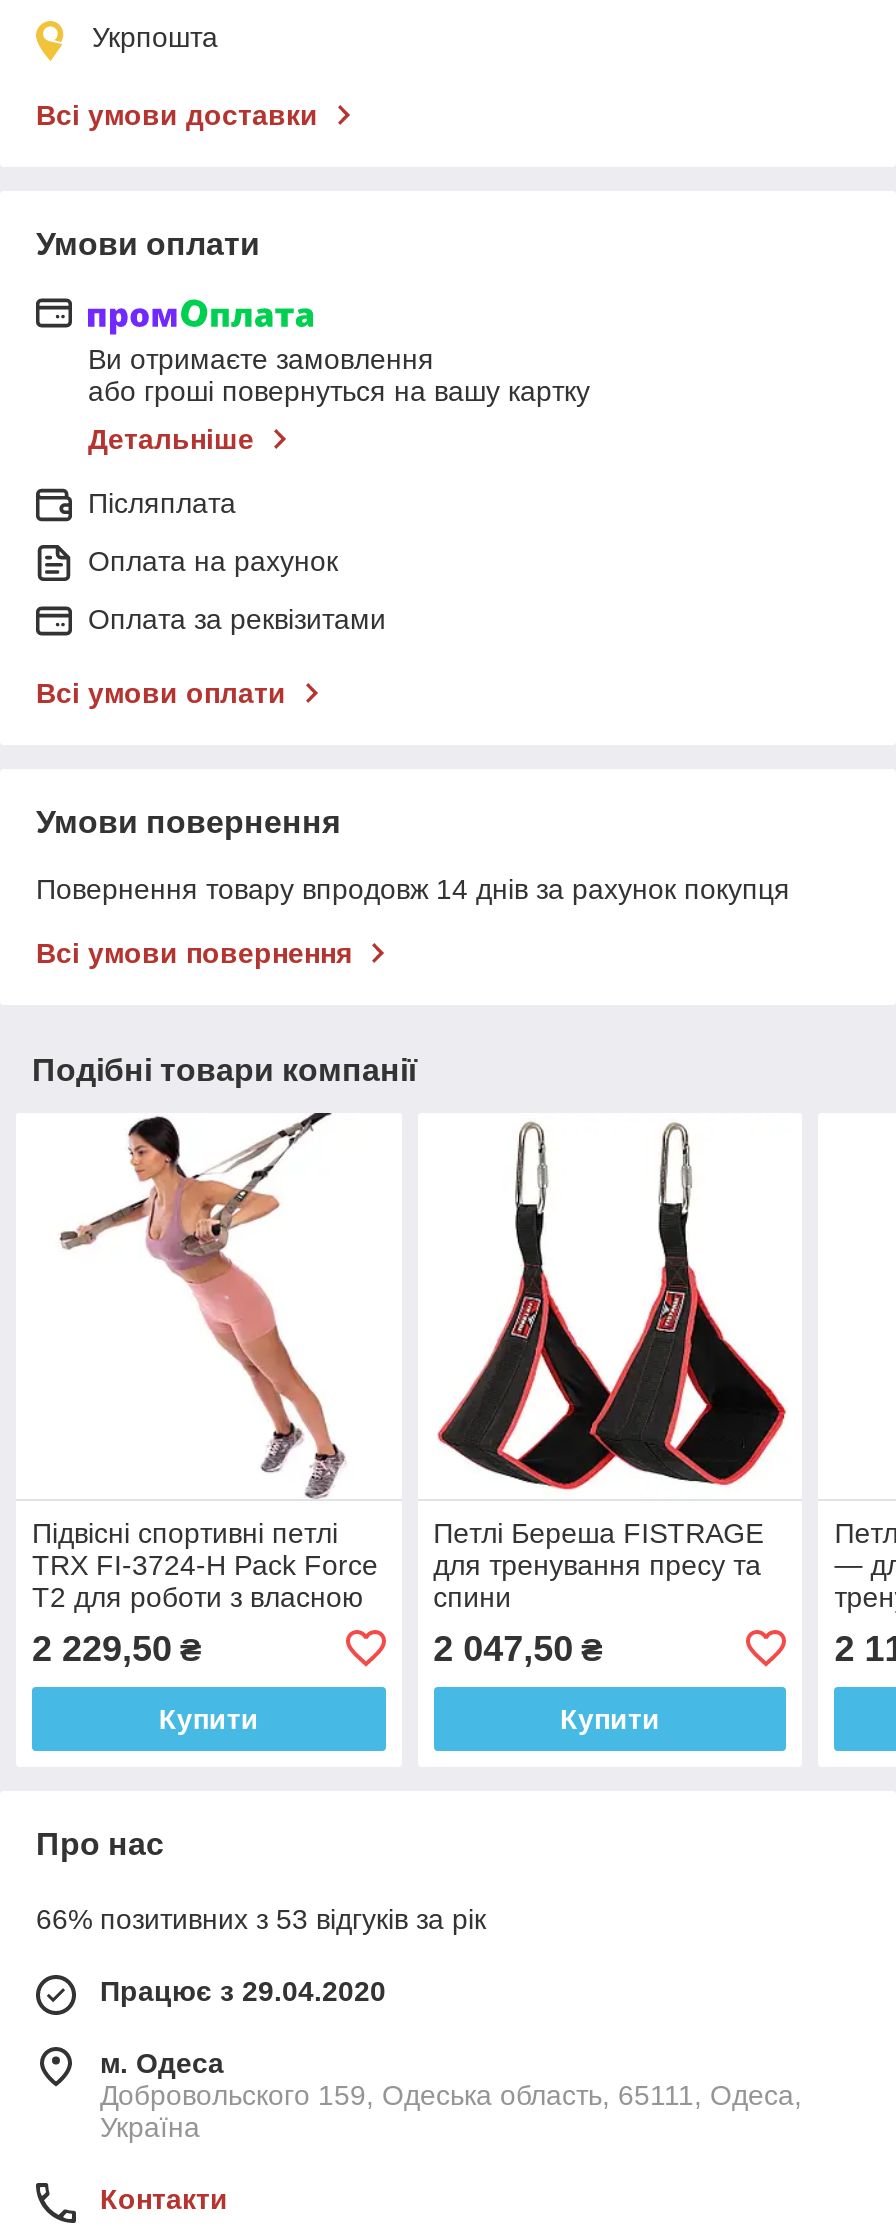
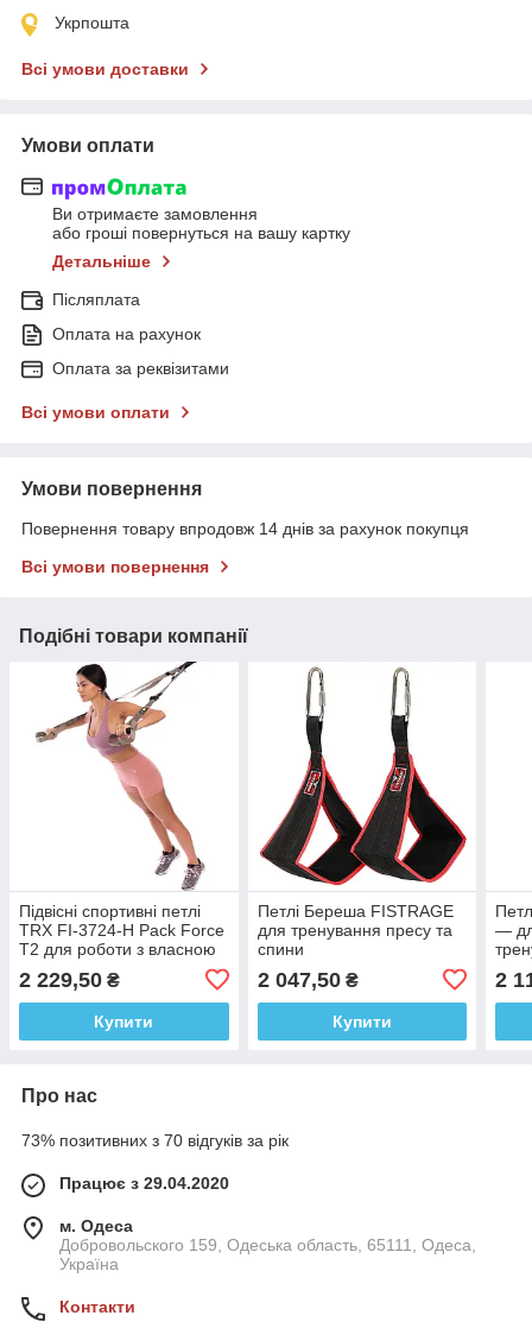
- 66% позитивних з 53 відгуків за рік
+ 73% позитивних з 70 відгуків за рік
